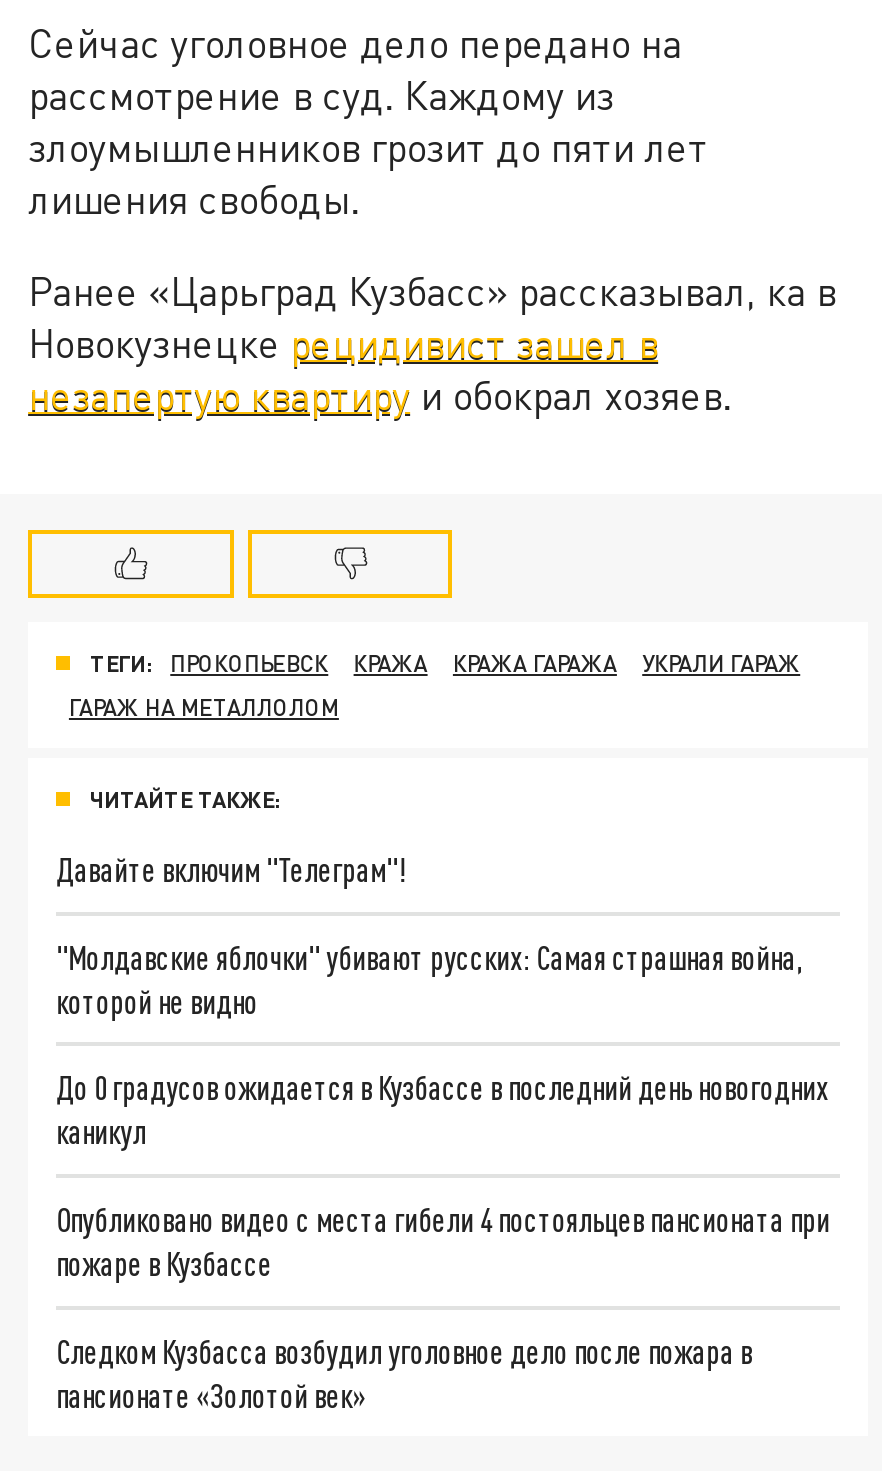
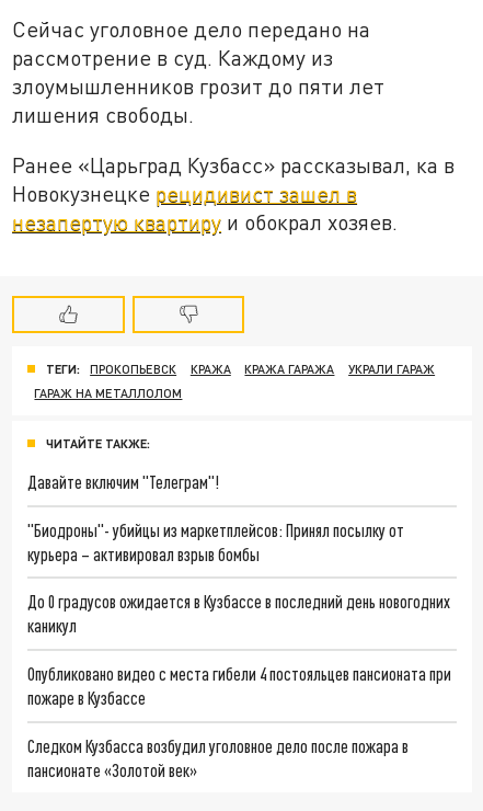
- "Молдавские яблочки" убивают русских: Самая страшная война,
- которой не видно
+ "Биодроны"- убийцы из маркетплейсов: Принял посылку от
+ курьера – активировал взрыв бомбы
